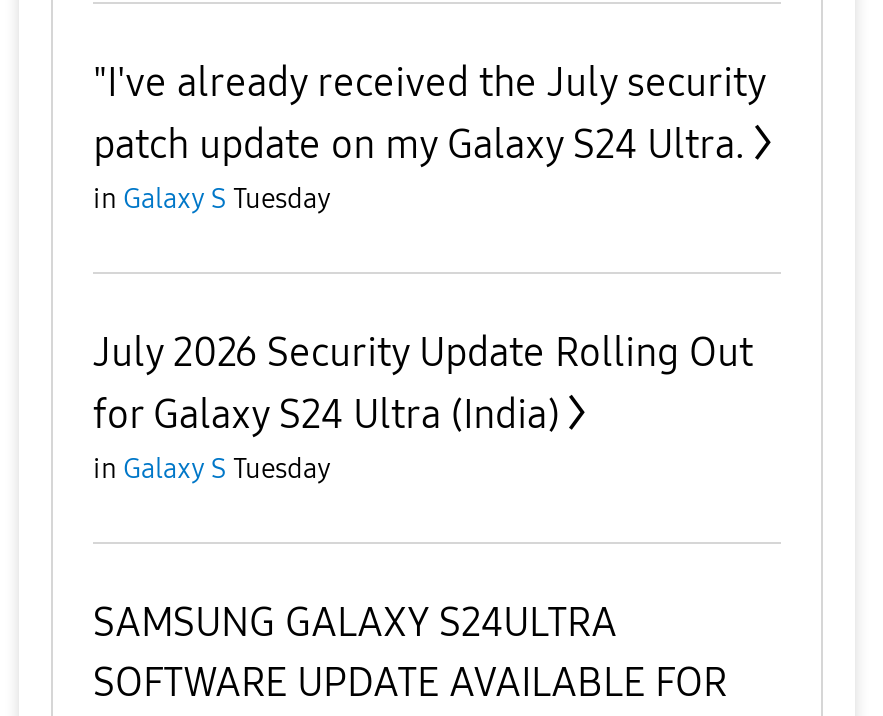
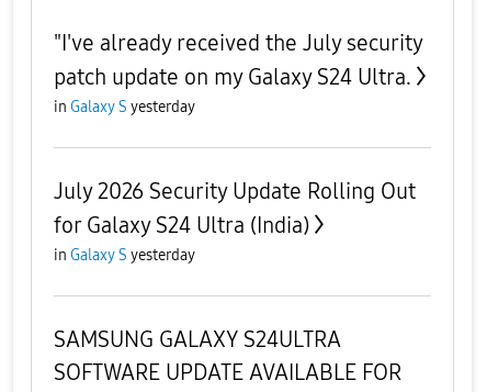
- in Galaxy S Tuesday
+ in Galaxy S yesterday

- in Galaxy S Tuesday
+ in Galaxy S yesterday
